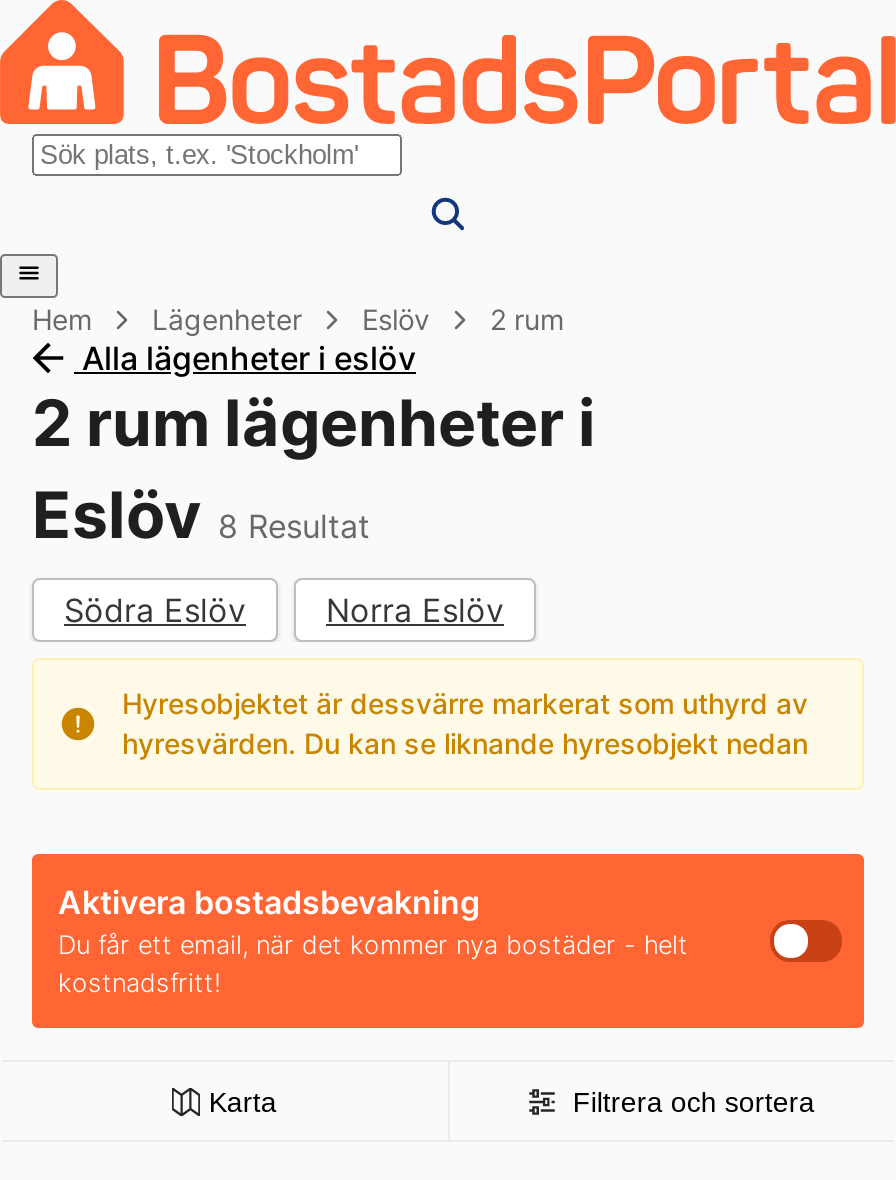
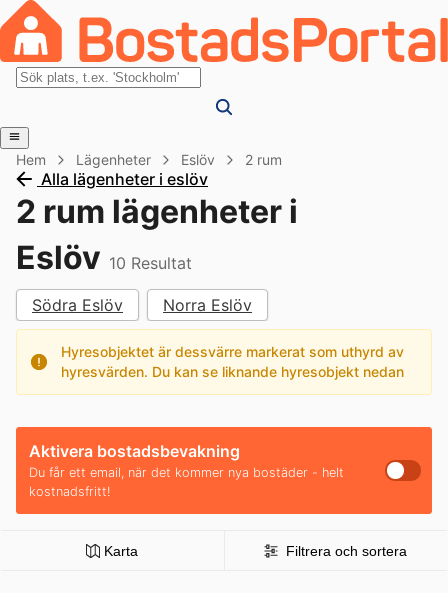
- Eslöv 8 Resultat
+ Eslöv 10 Resultat
